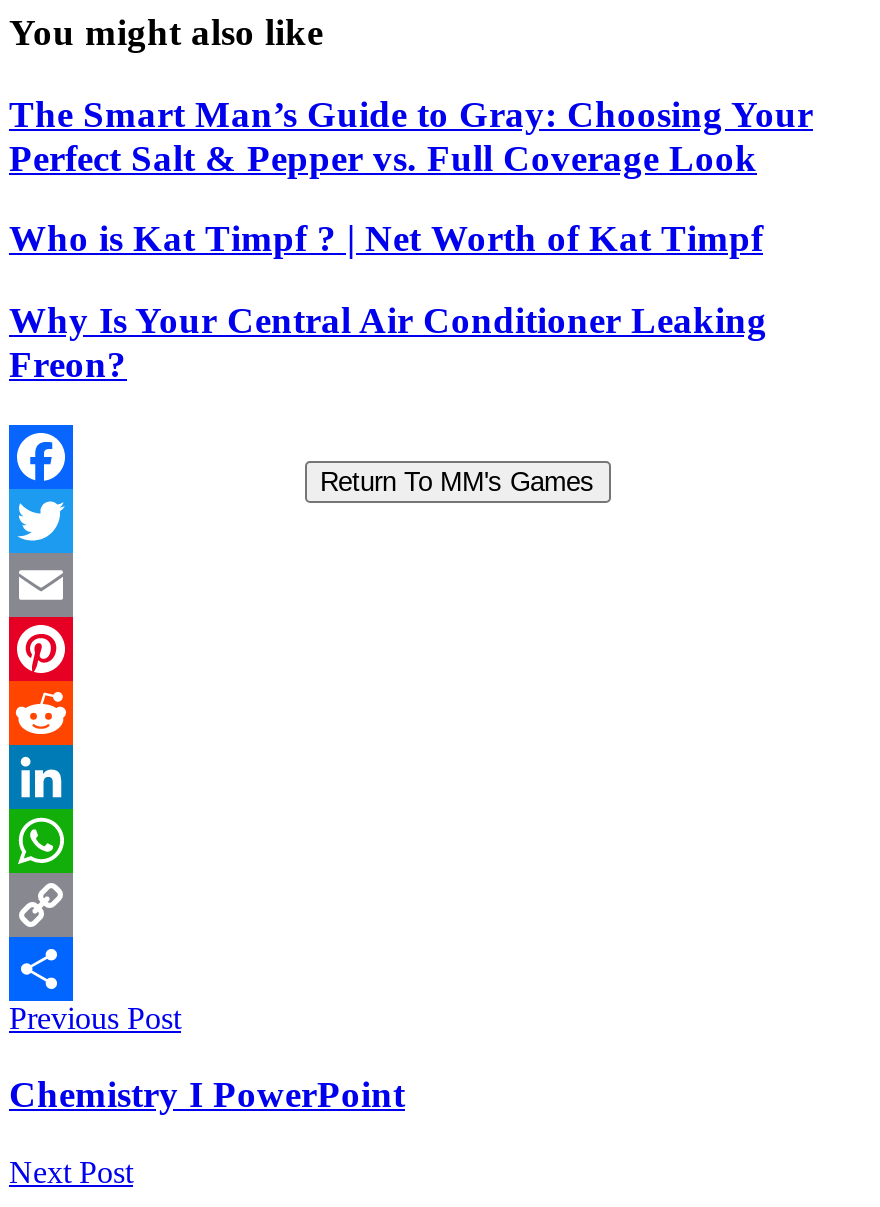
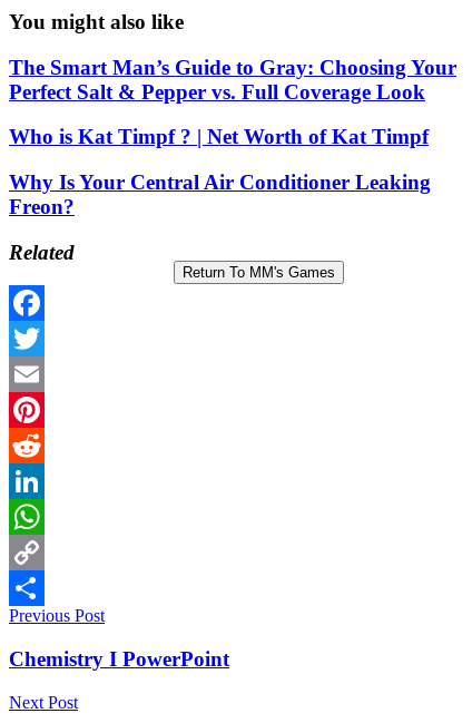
+ Related
